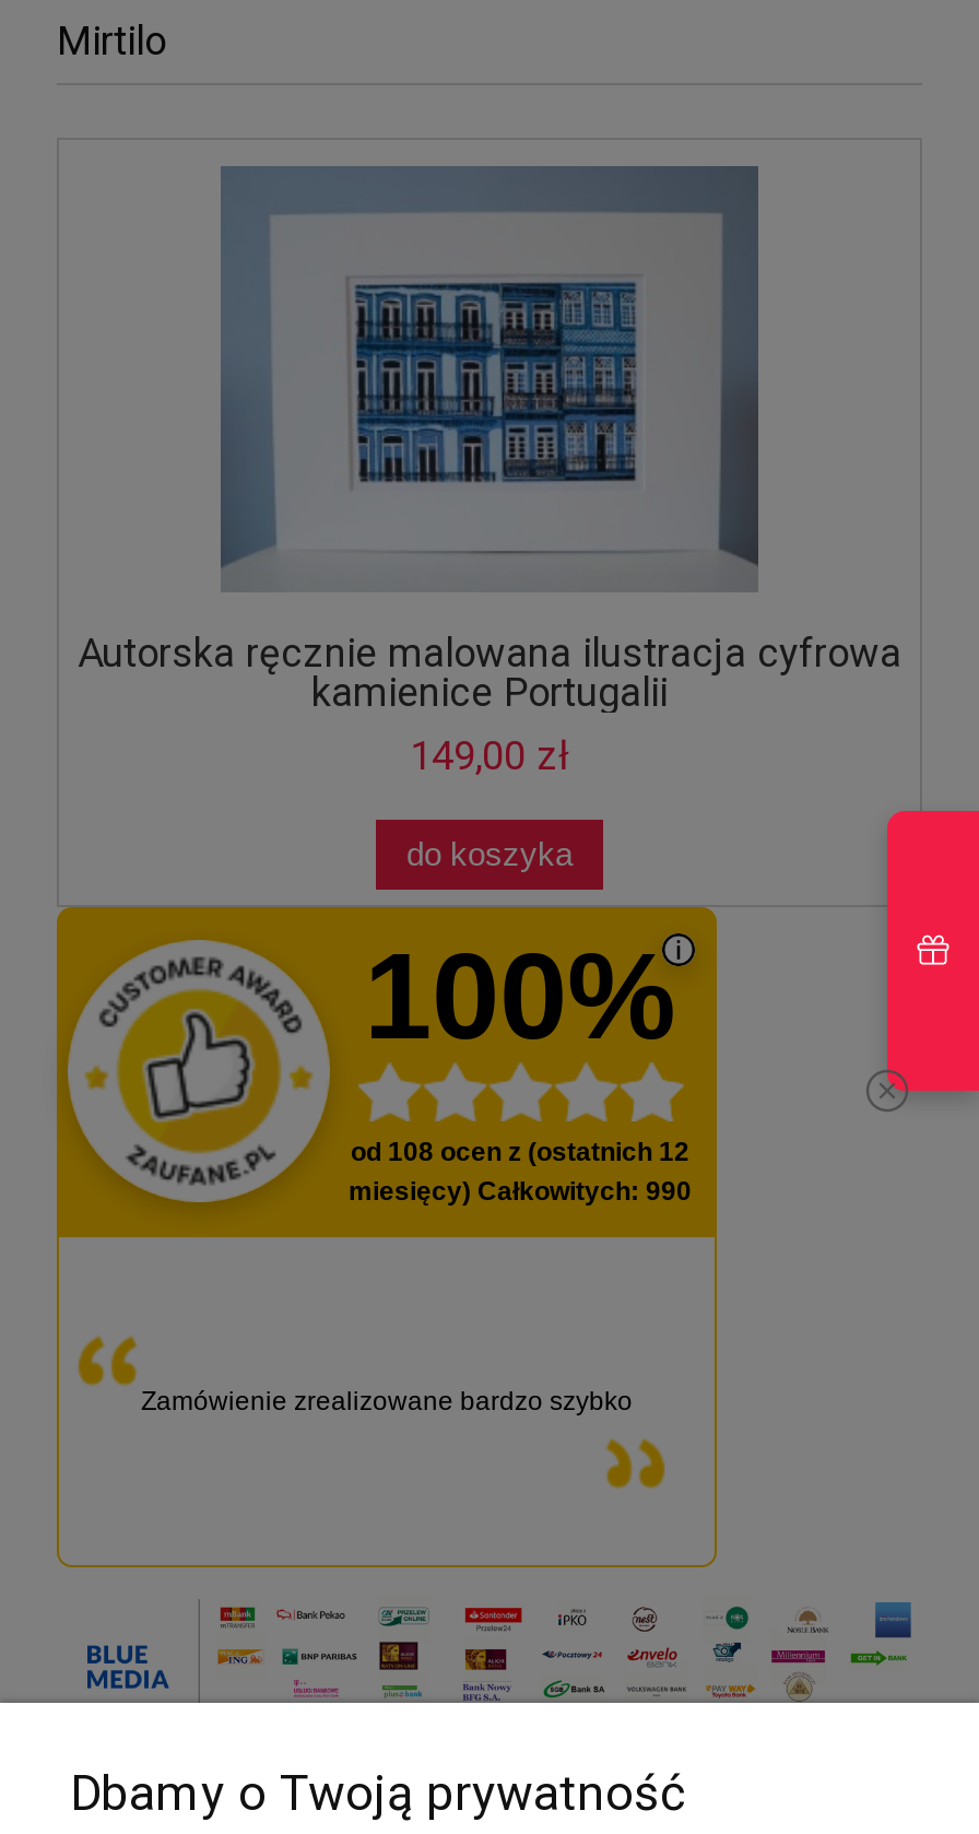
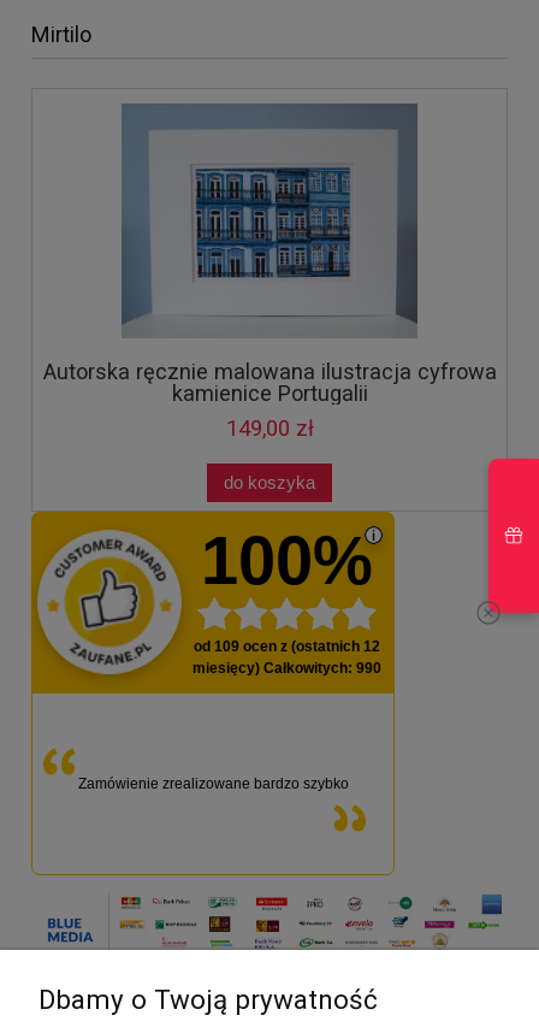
- od 108 ocen z (ostatnich 12
+ od 109 ocen z (ostatnich 12
